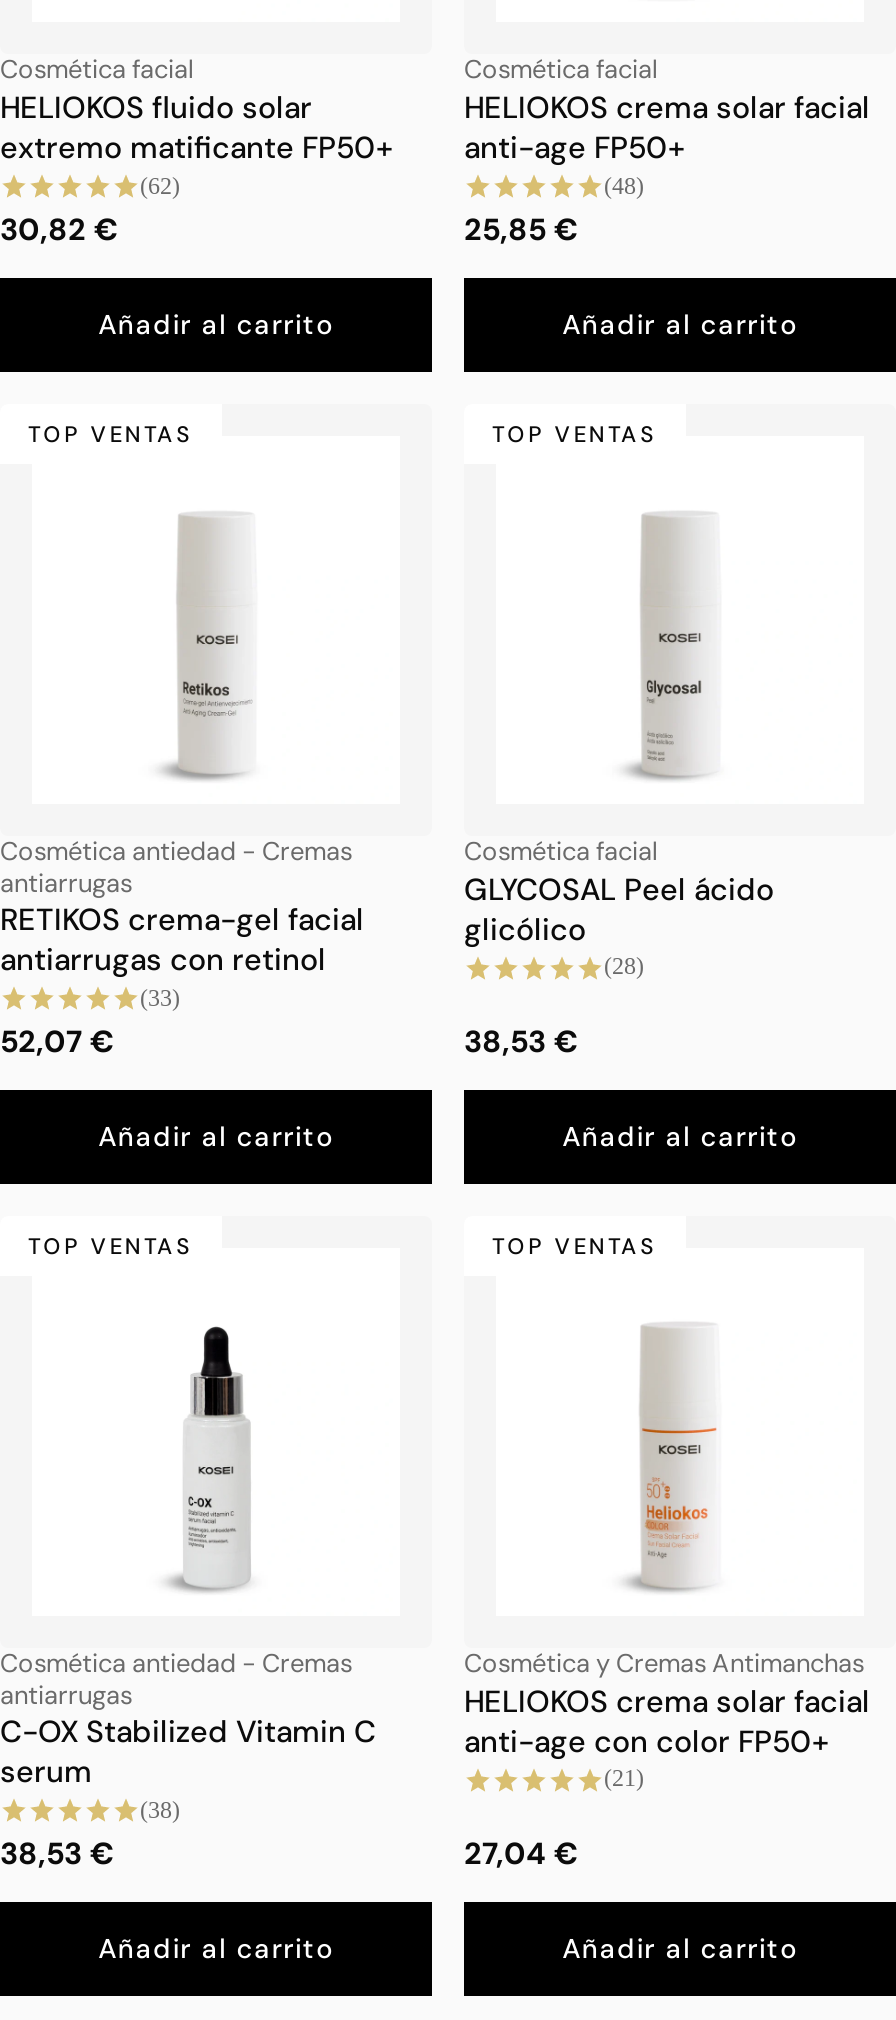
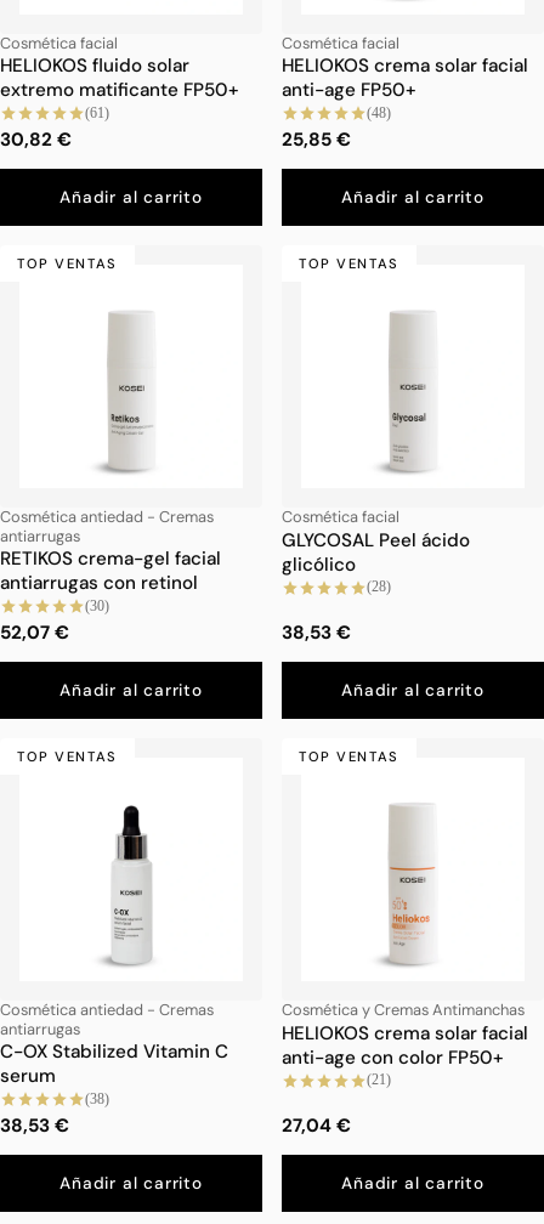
- (62)
+ (61)

- (33)
+ (30)
